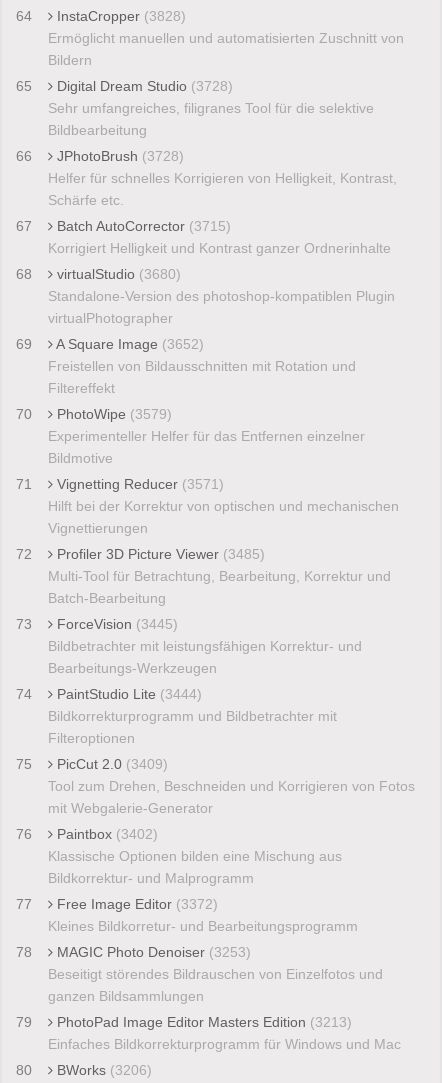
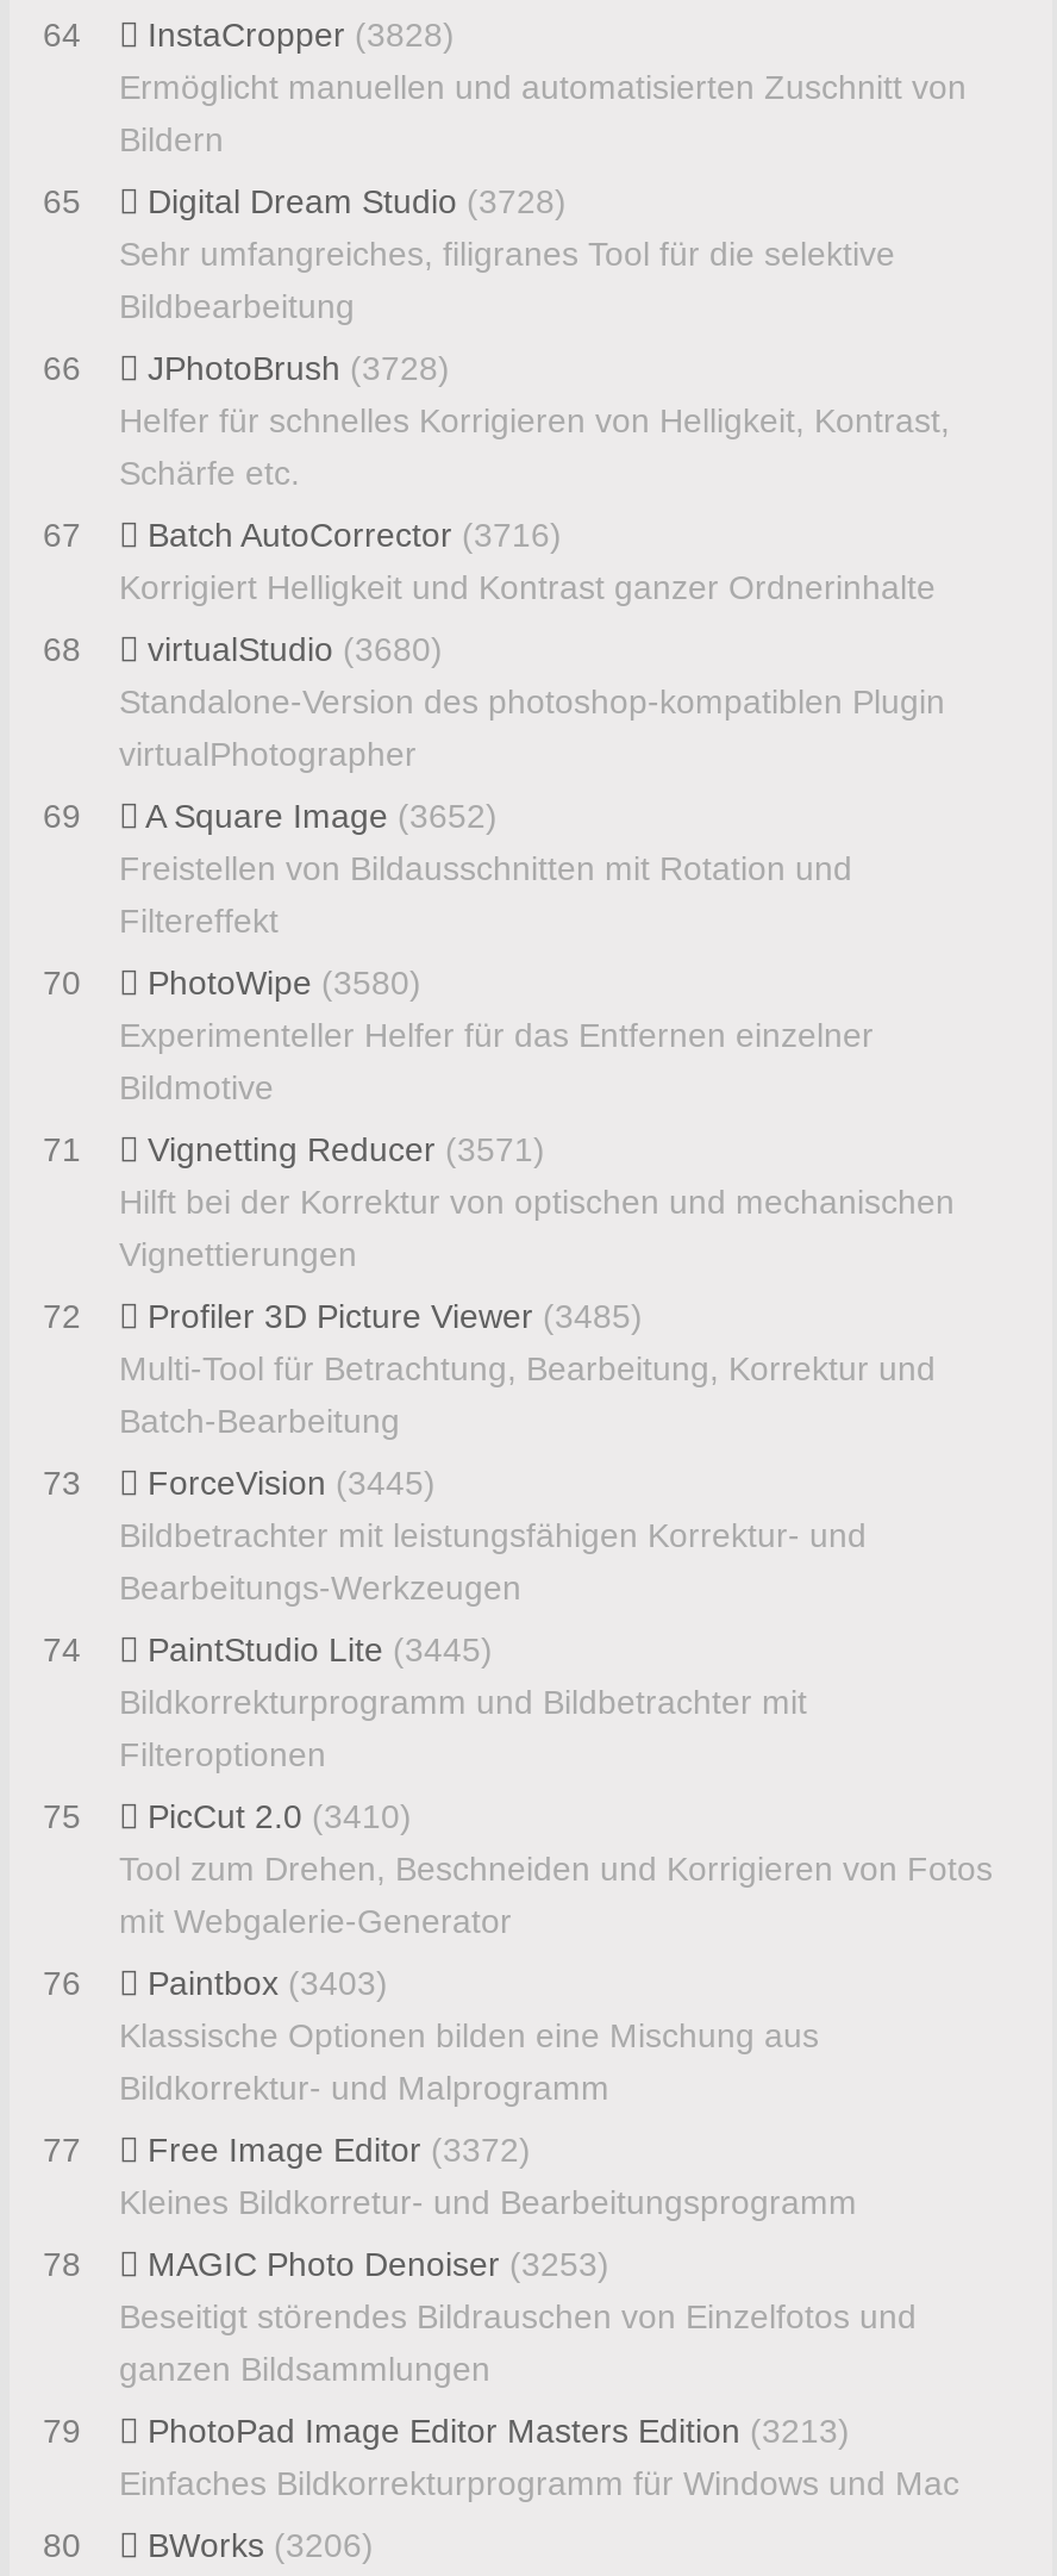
- Batch AutoCorrector (3715)
+ Batch AutoCorrector (3716)

- 70 PhotoWipe (3579)
+ 70 PhotoWipe (3580)

- PaintStudio Lite (3444)
+ PaintStudio Lite (3445)

- 75 PicCut 2.0 (3409)
+ 75 PicCut 2.0 (3410)

- 76 Paintbox (3402)
+ 76 Paintbox (3403)
